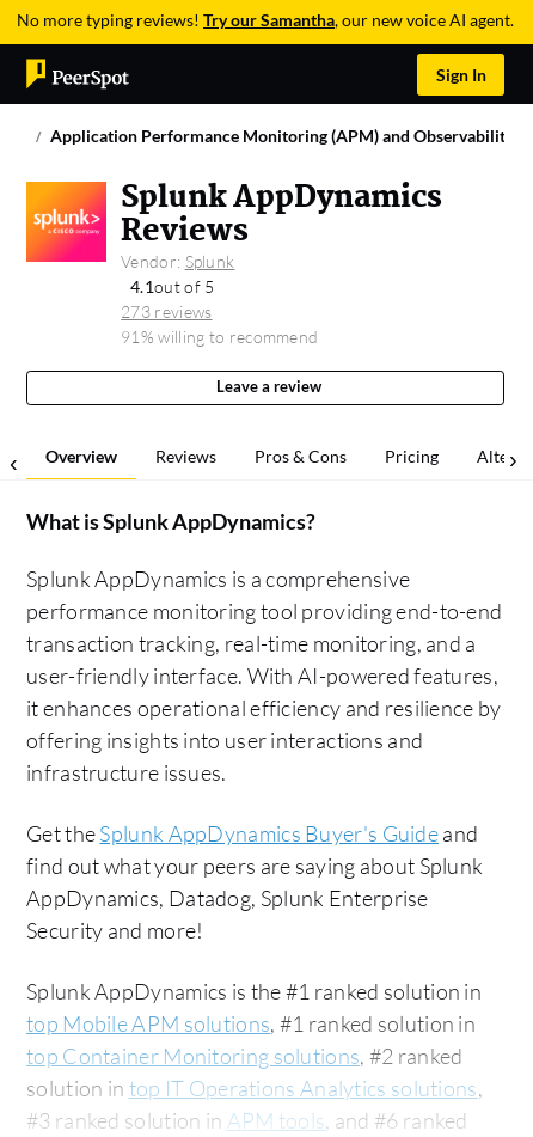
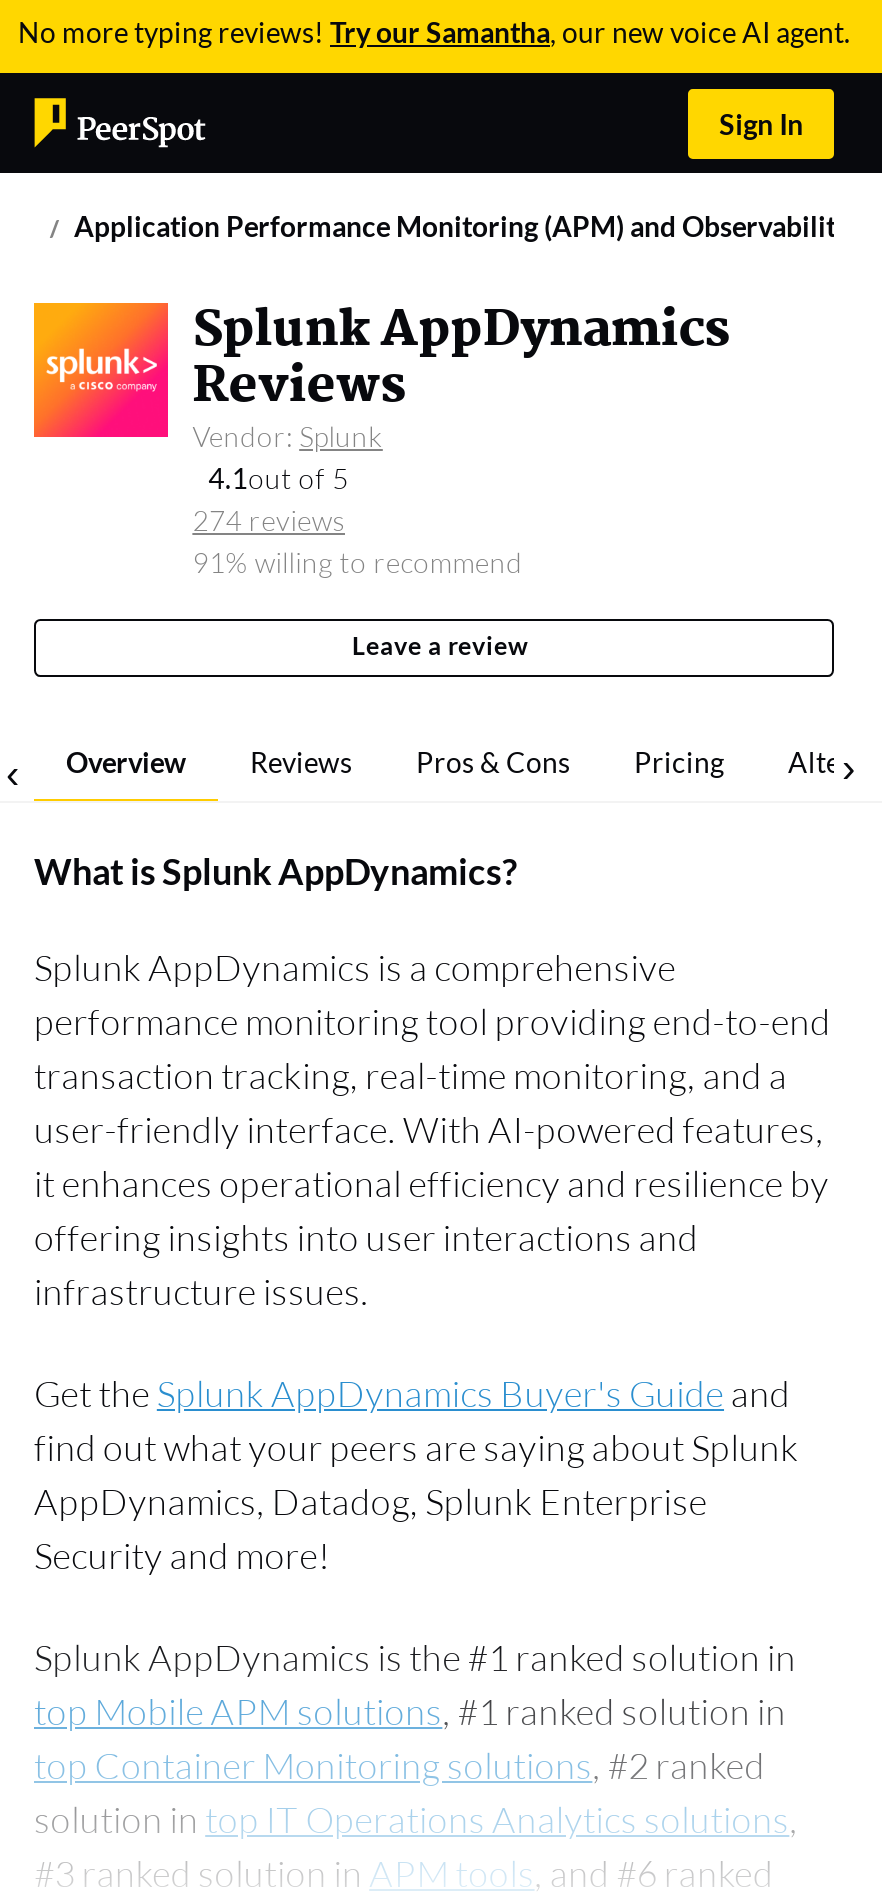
- 273 reviews
+ 274 reviews
